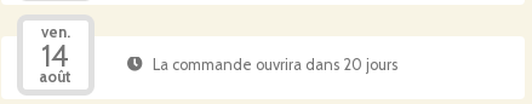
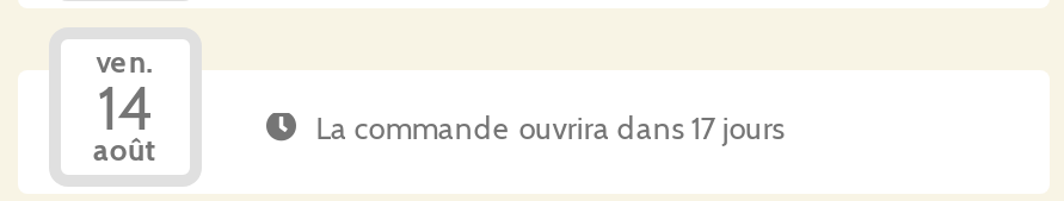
- La commande ouvrira dans 20 jours
+ La commande ouvrira dans 17 jours
